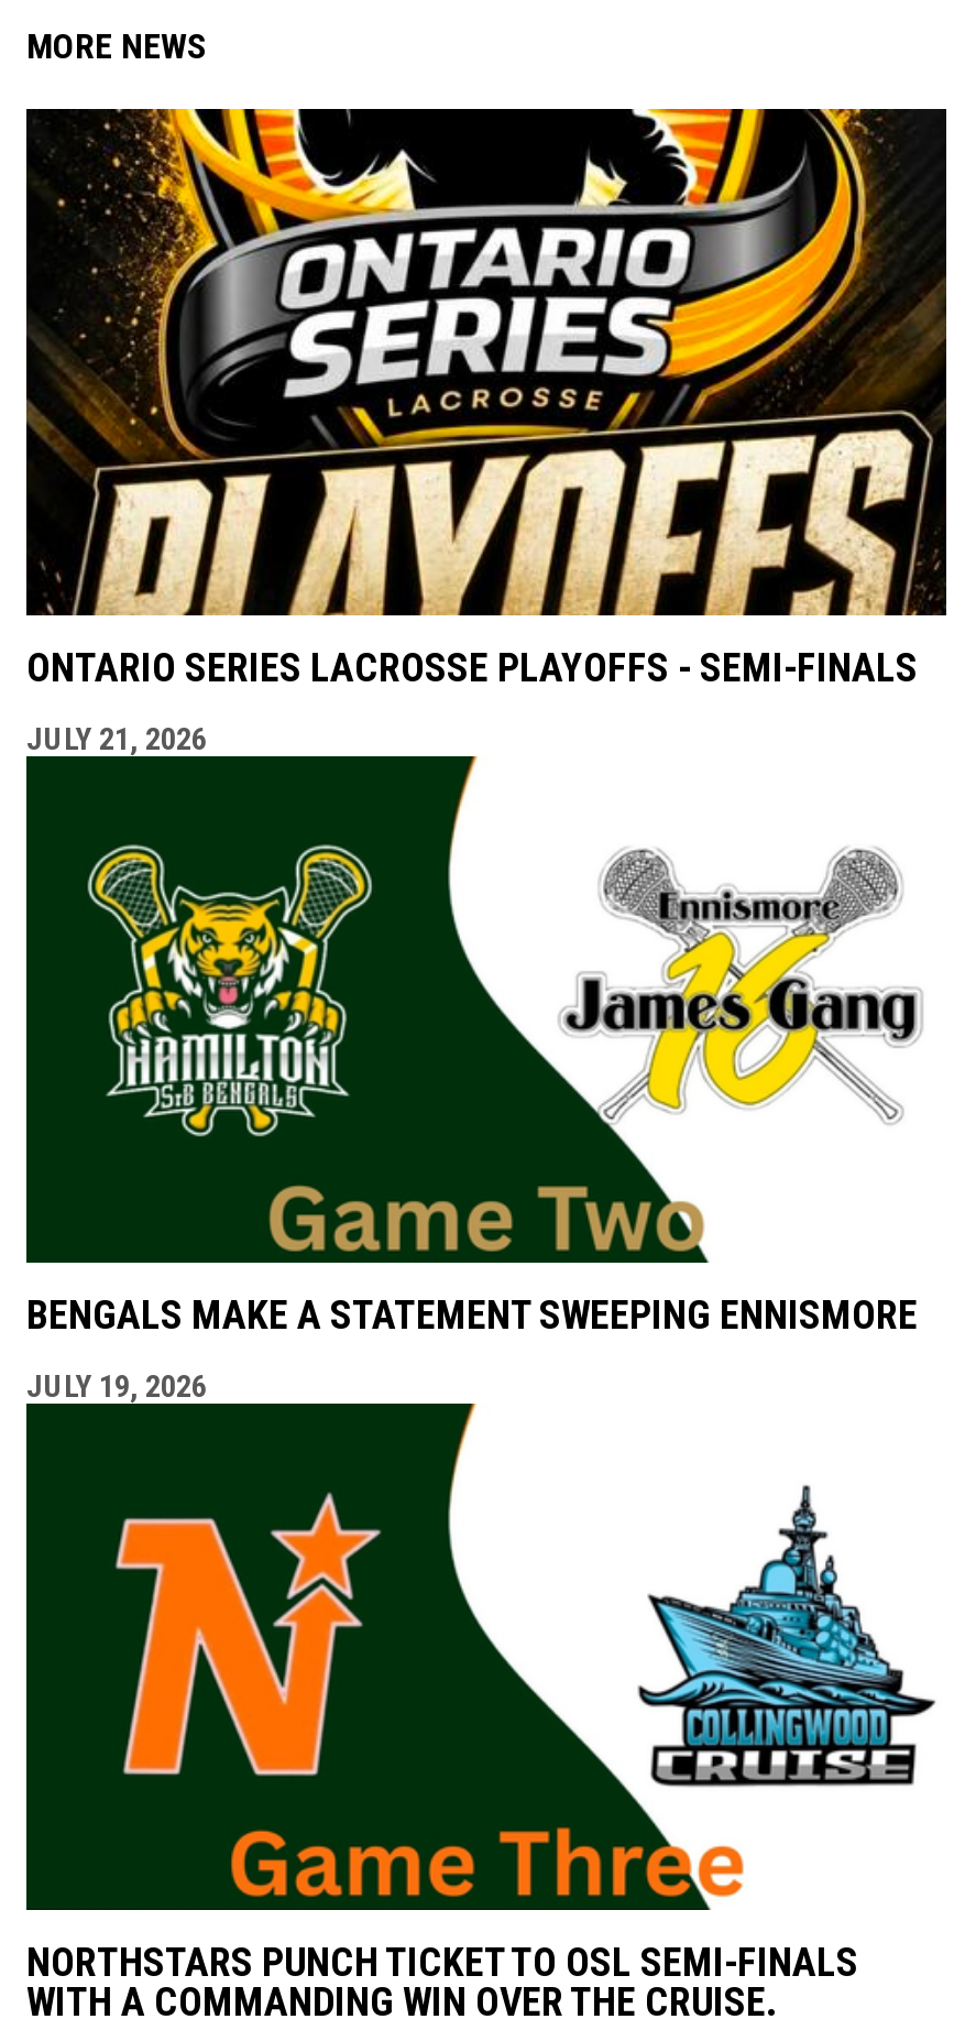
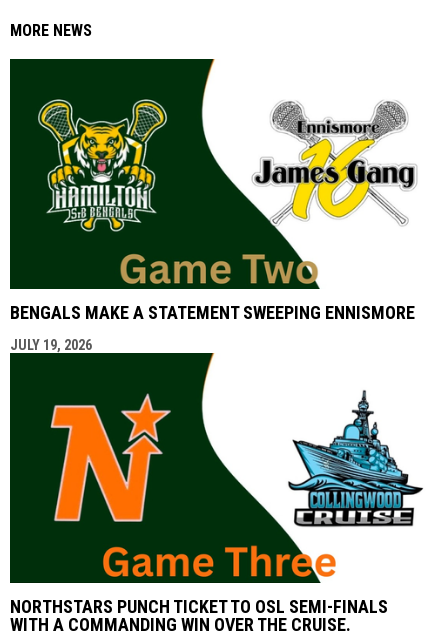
- [image]
- ONTARIO SERIES LACROSSE PLAYOFFS - SEMI-FINALS
- JULY 21, 2026
